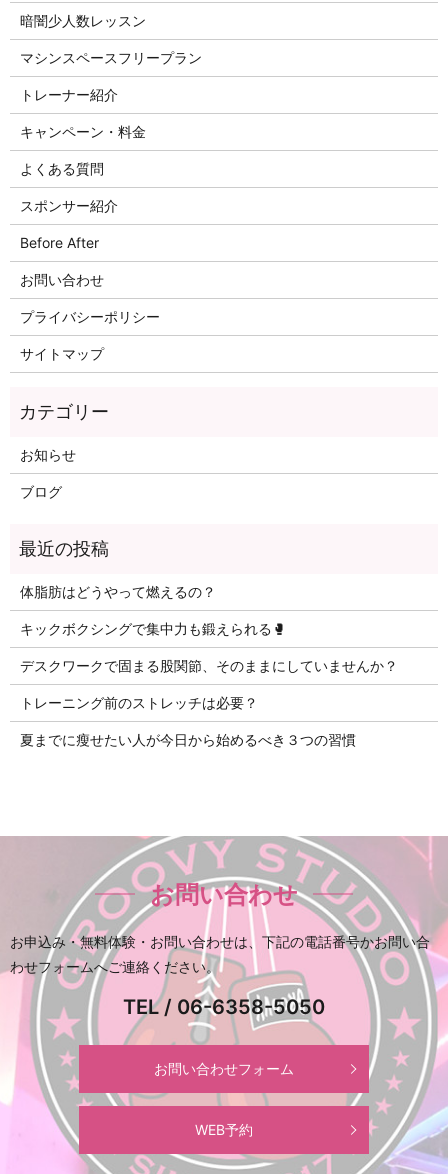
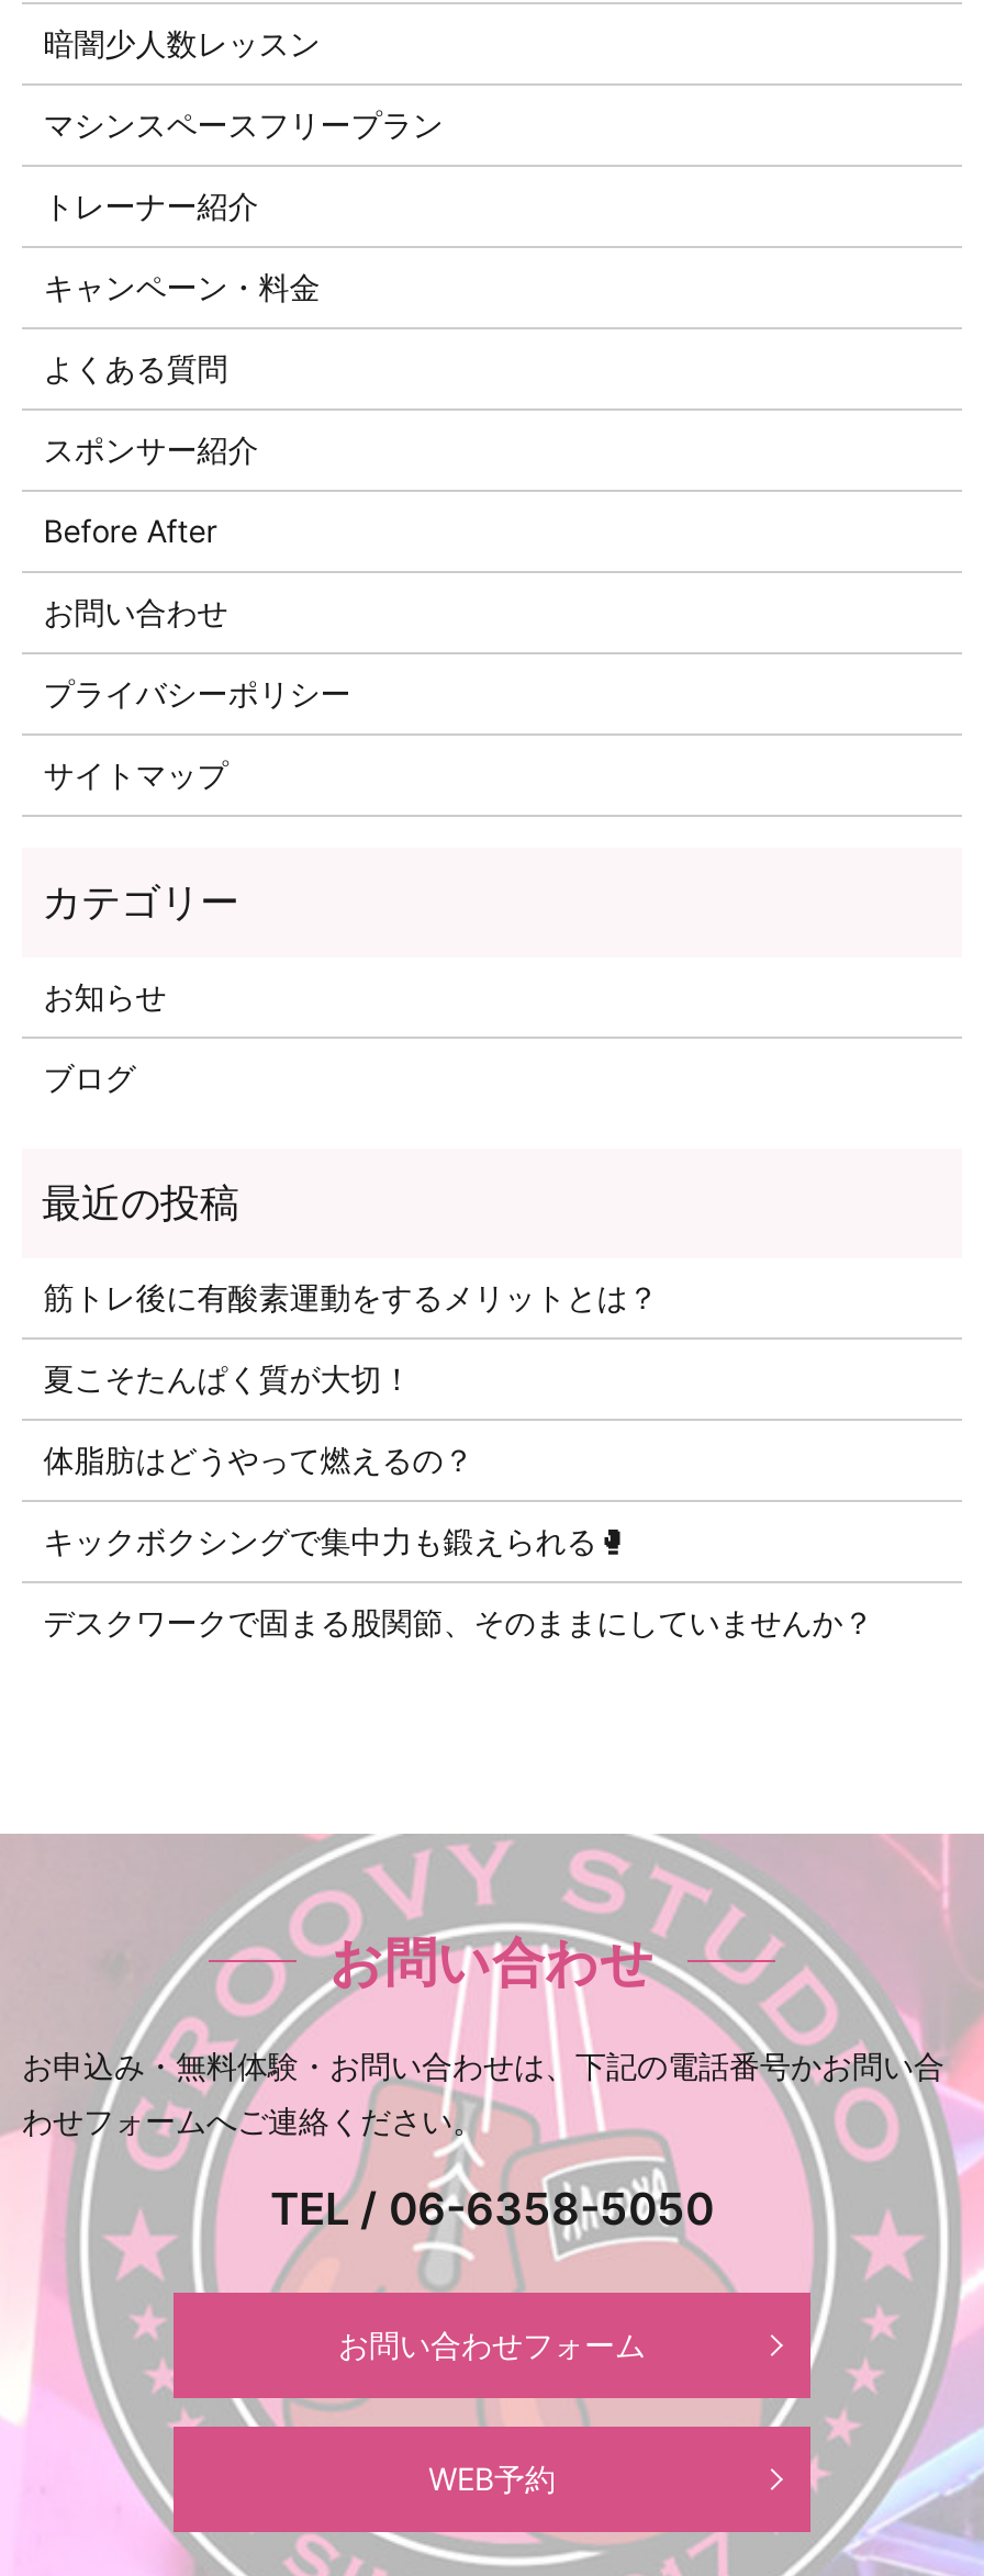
+ 筋トレ後に有酸素運動をするメリットとは？
+ 夏こそたんぱく質が大切！

moved down: 体脂肪はどうやって燃えるの？ | デスクワークで固まる股関節、そのままにしていませんか？

- トレーニング前のストレッチは必要？
- 夏までに瘦せたい人が今日から始めるべき３つの習慣
